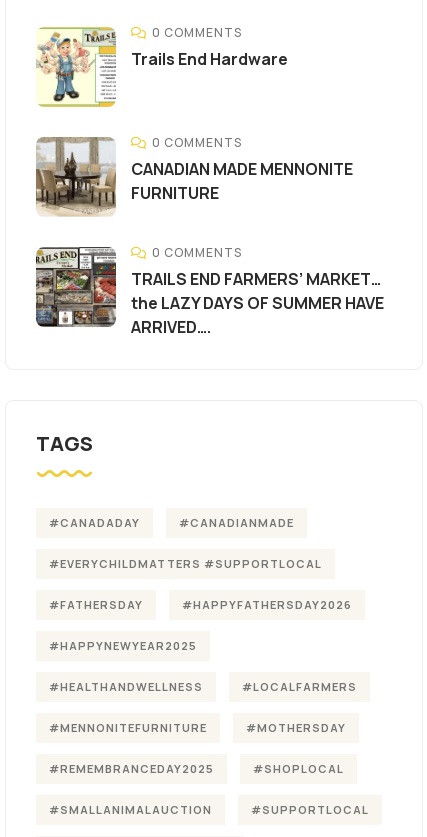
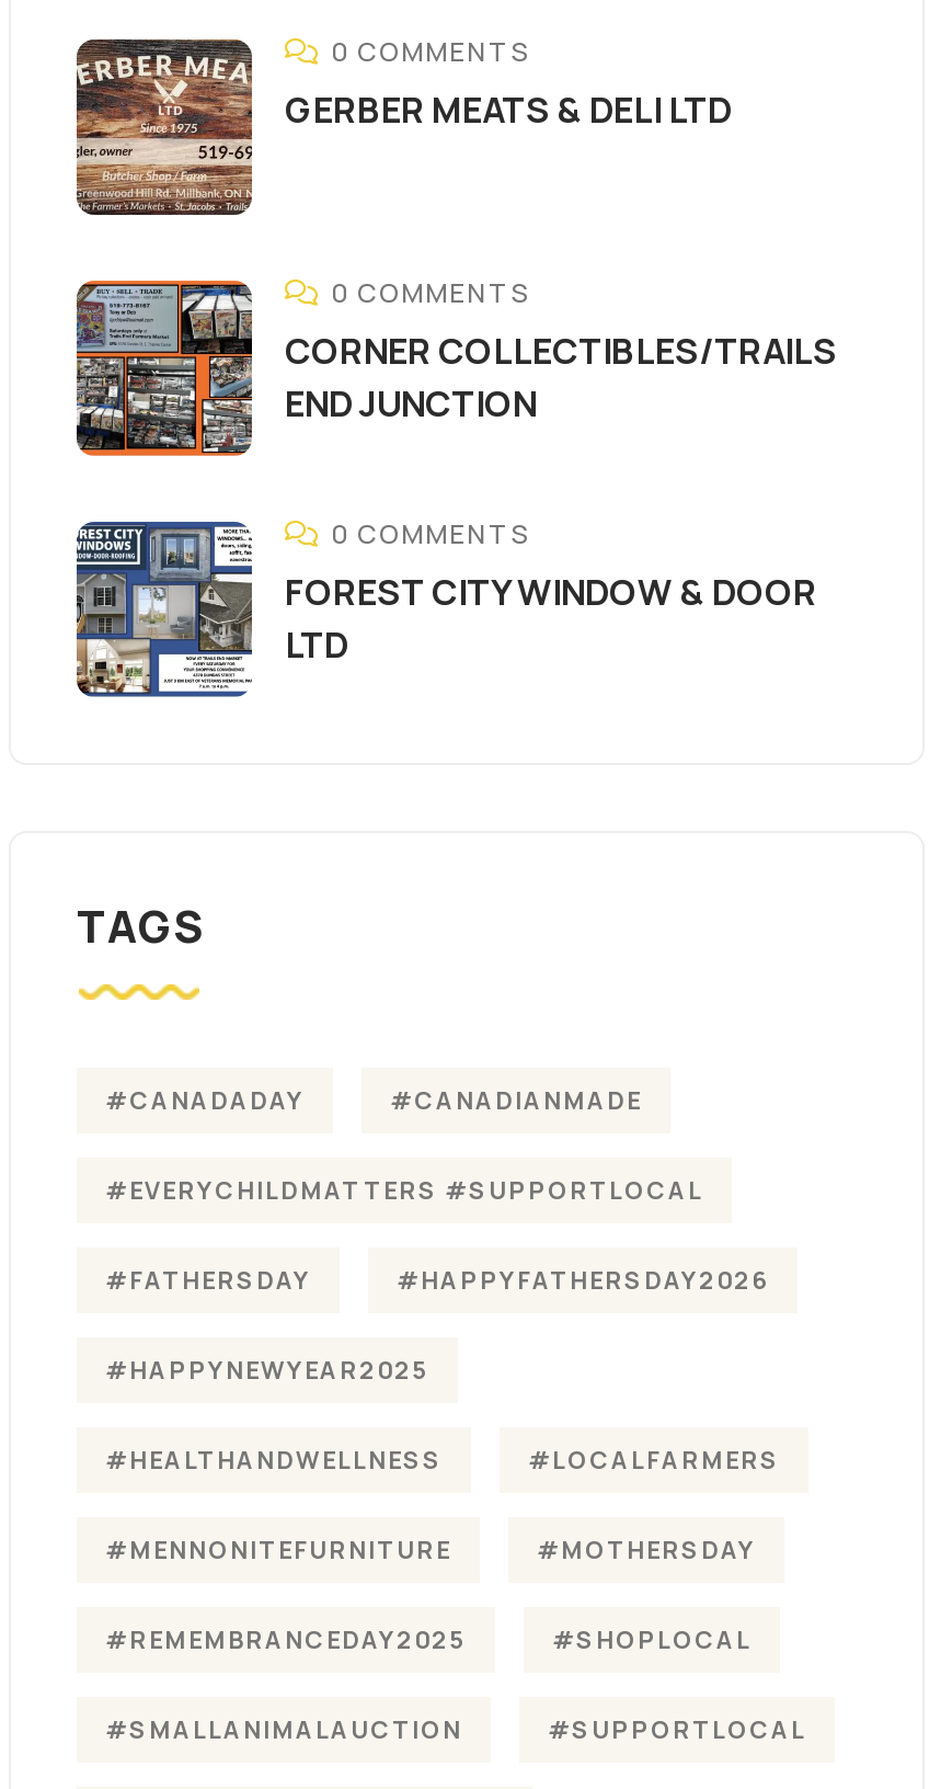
- [image]
- Trails End Hardware
+ [image]
+ GERBER MEATS & DELI LTD

- [image]
- CANADIAN MADE MENNONITE
- FURNITURE
+ [image]
+ CORNER COLLECTIBLES/TRAILS
+ END JUNCTION

- [image]
- TRAILS END FARMERS’ MARKET…
- the LAZY DAYS OF SUMMER HAVE
- ARRIVED….
+ [image]
+ FOREST CITY WINDOW & DOOR
+ LTD
